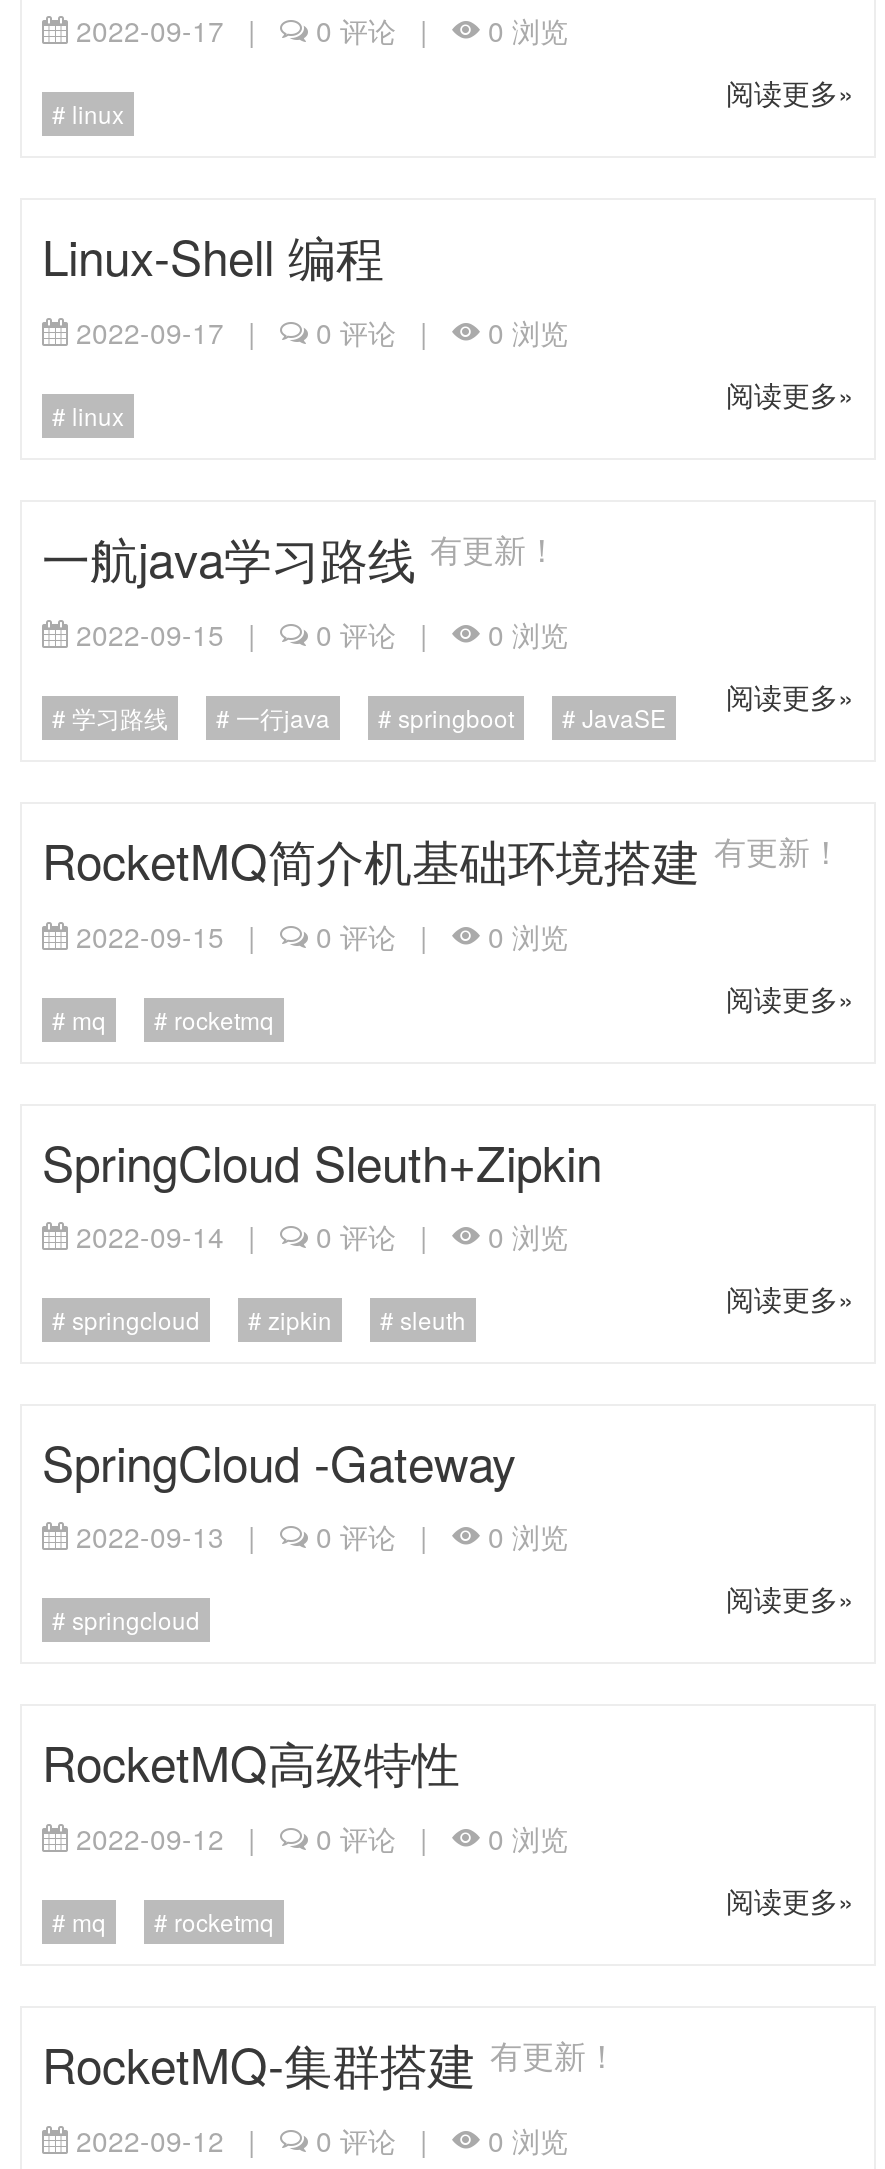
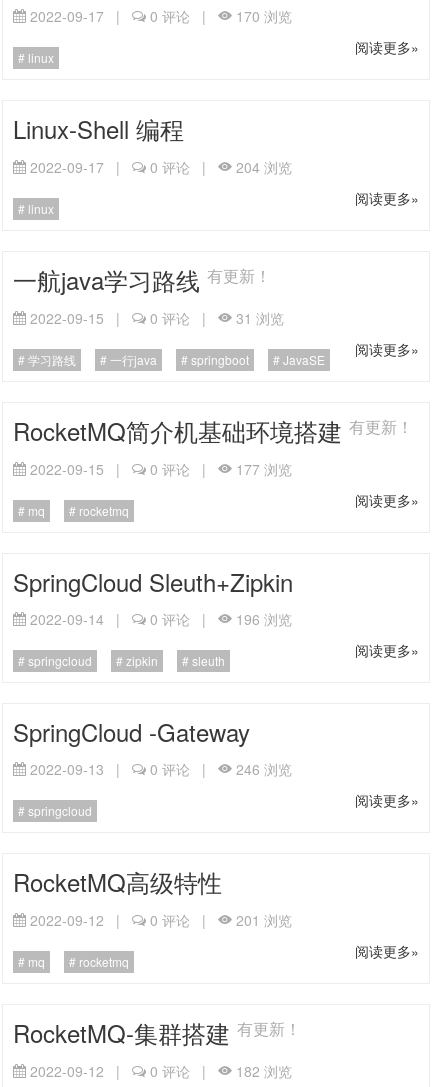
- 0浏览
+ 170浏览

- 0浏览
+ 204浏览

- 0浏览
+ 31浏览

- 0浏览
+ 177浏览

- 0浏览
+ 196浏览

- 0浏览
+ 246浏览

- 0浏览
+ 201浏览

- 0浏览
+ 182浏览
